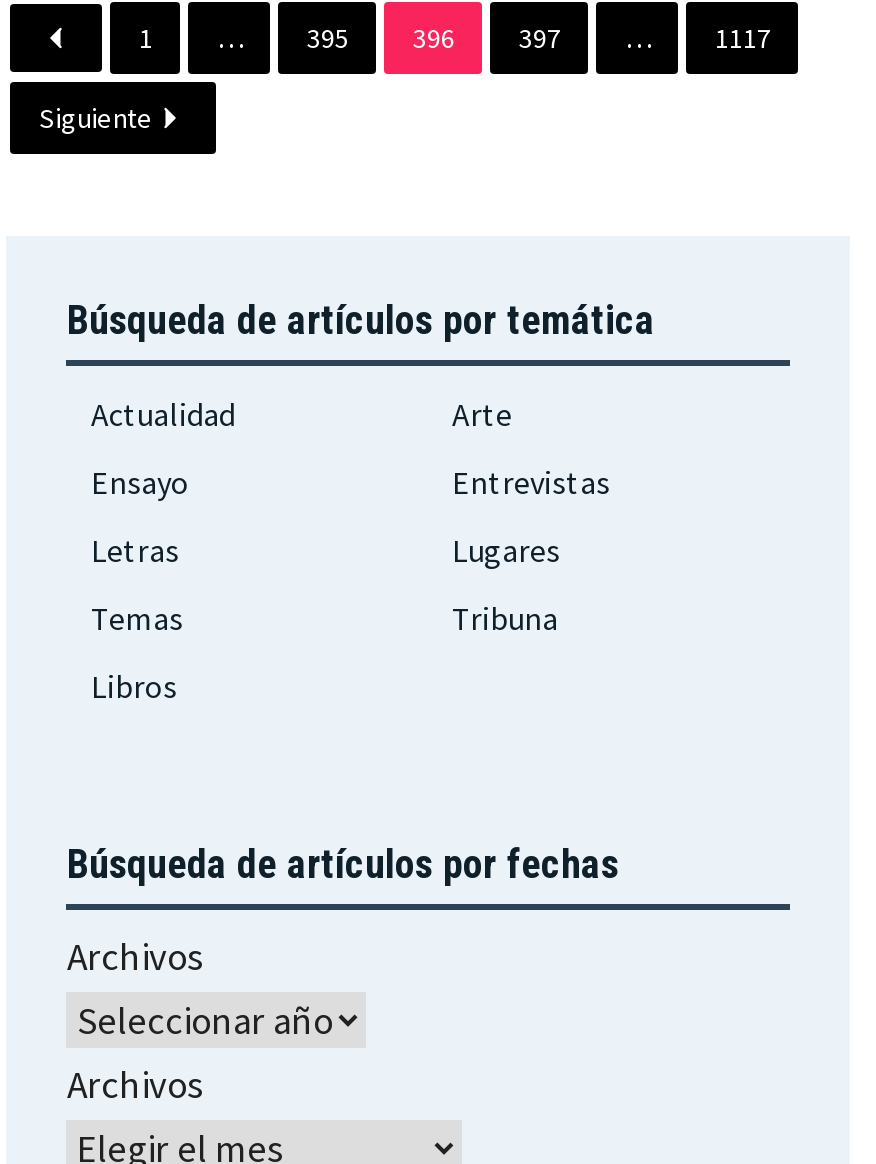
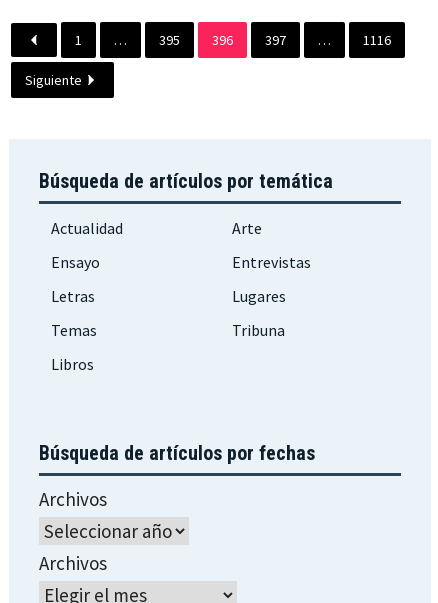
- 1117
+ 1116
